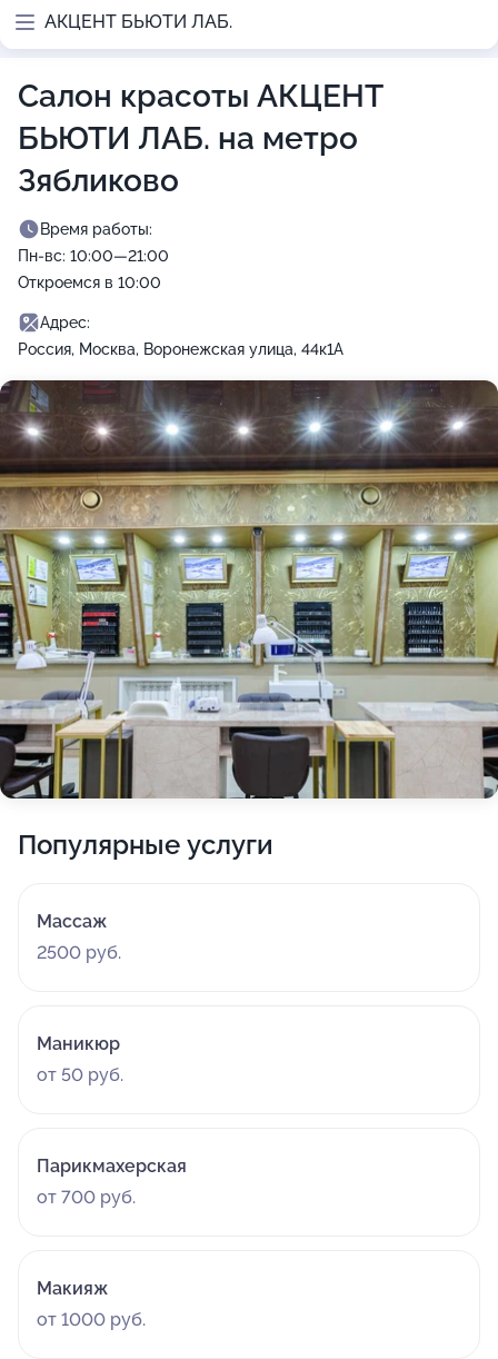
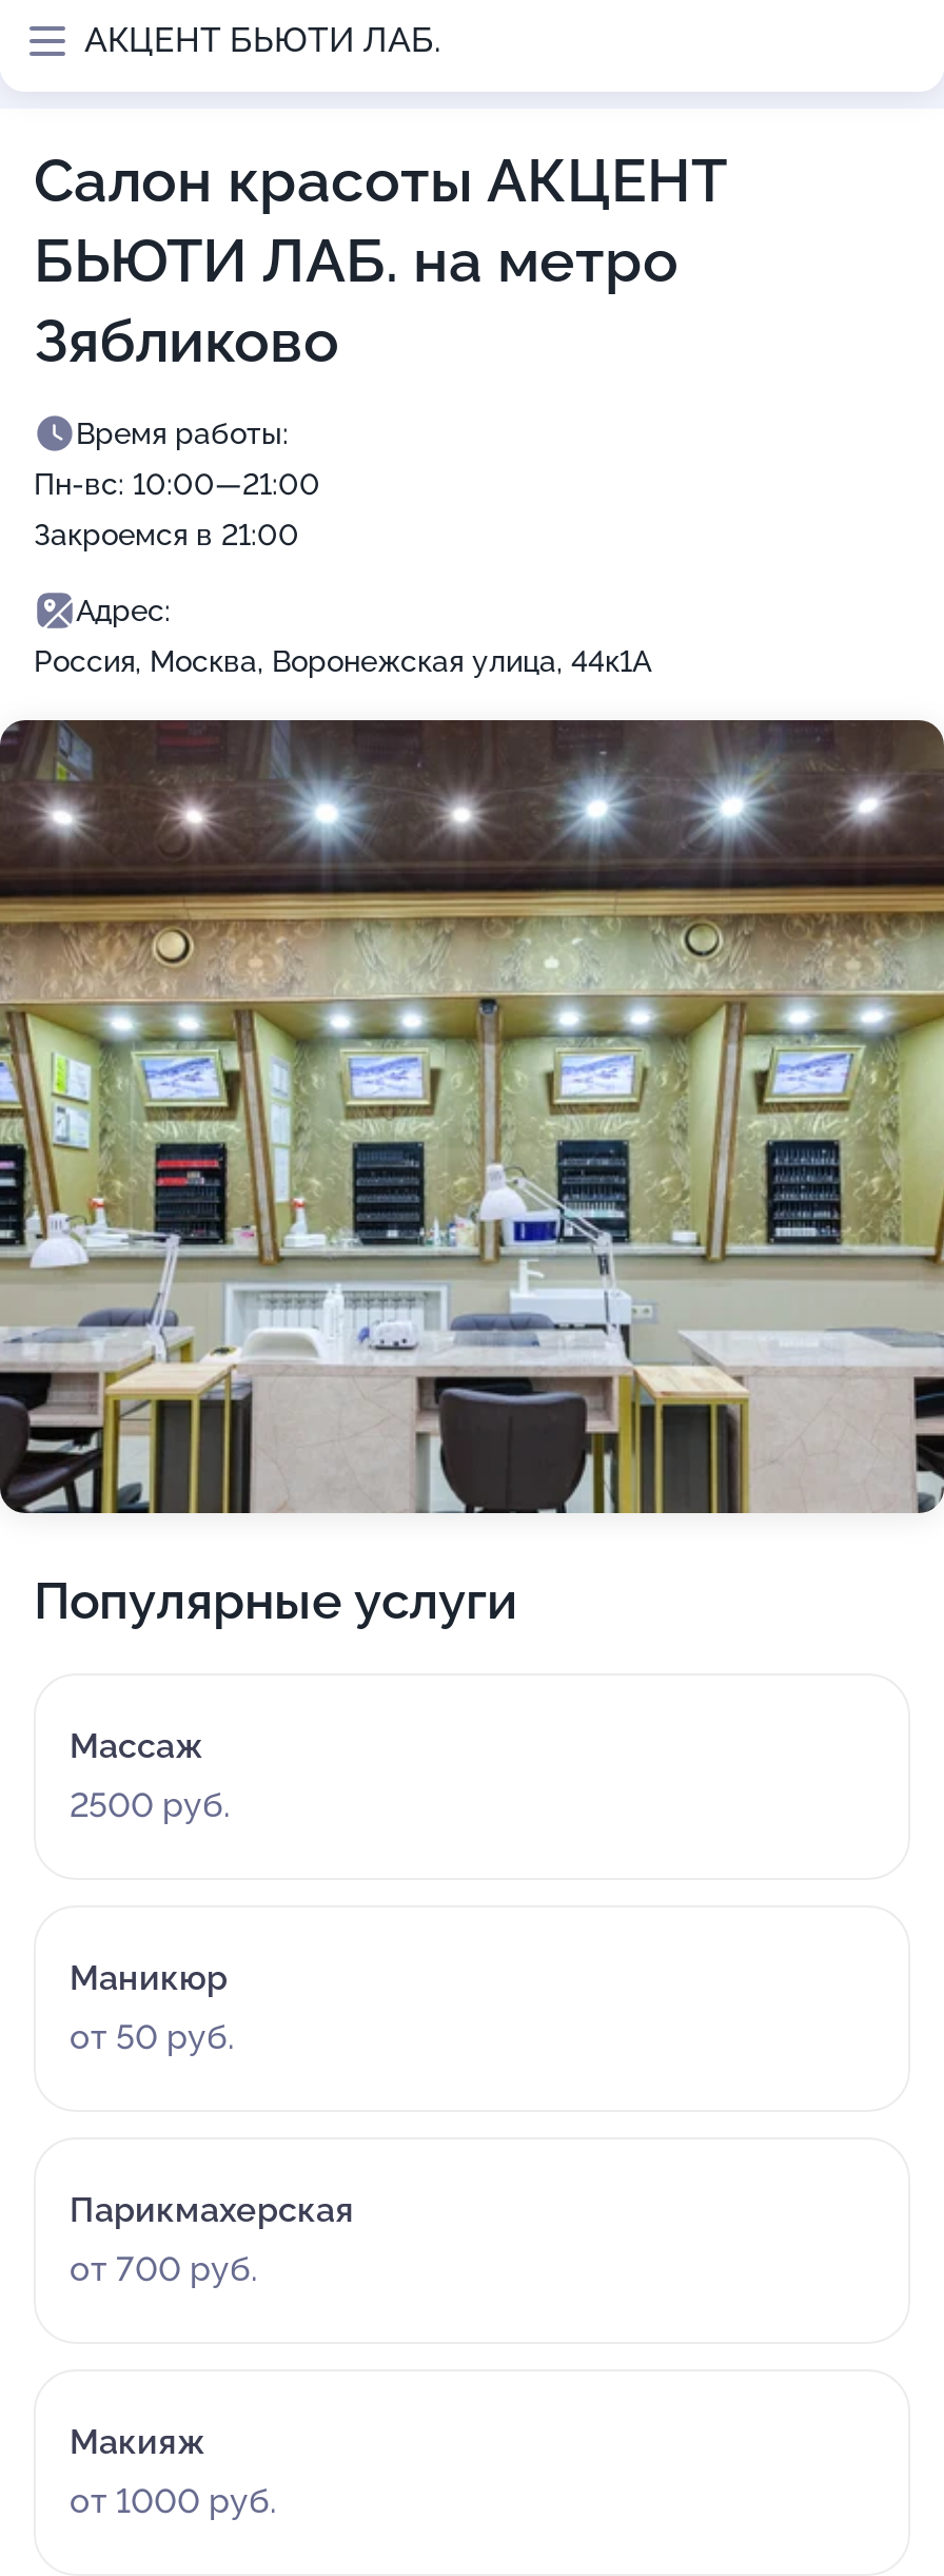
- Откроемся в 10:00
+ Закроемся в 21:00
